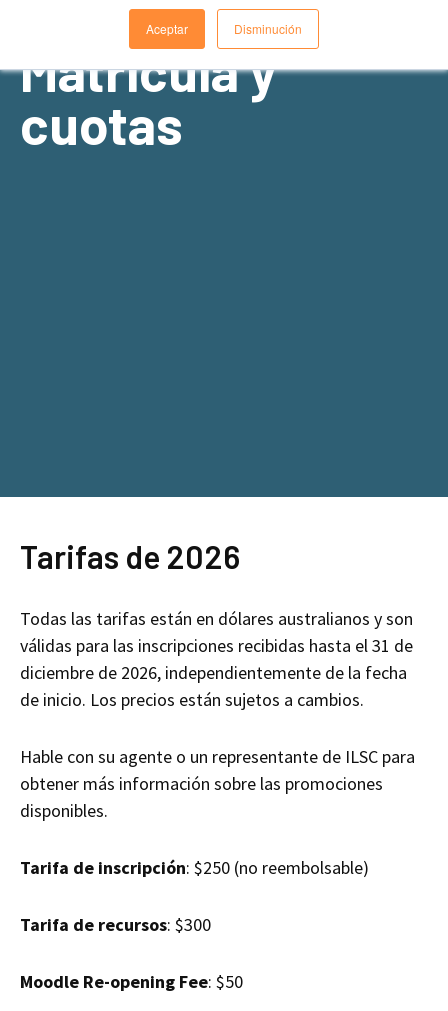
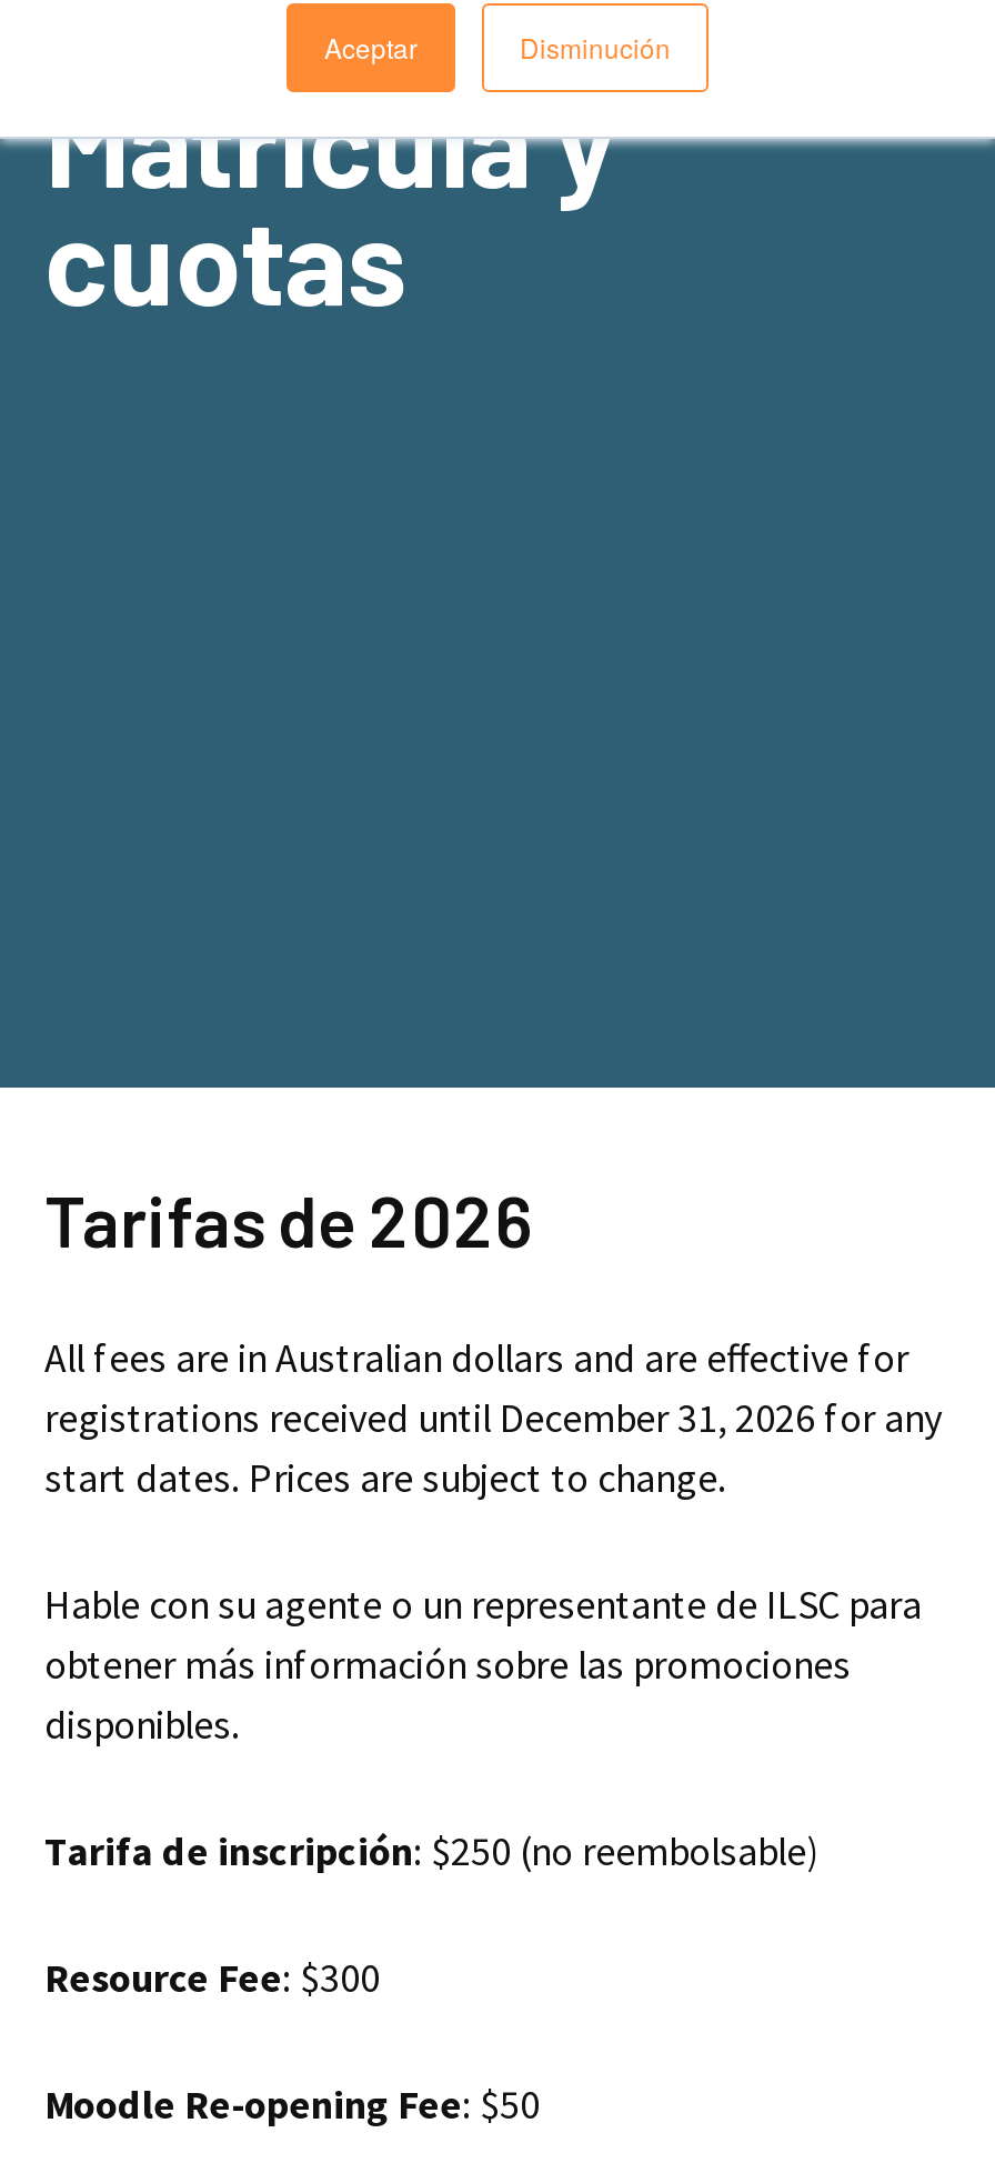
- Todas las tarifas están en dólares australianos y son
- válidas para las inscripciones recibidas hasta el 31 de
- diciembre de 2026, independientemente de la fecha
- de inicio. Los precios están sujetos a cambios.
+ All fees are in Australian dollars and are effective for
+ registrations received until December 31, 2026 for any
+ start dates. Prices are subject to change.

- Tarifa de recursos: $300
+ Resource Fee: $300
